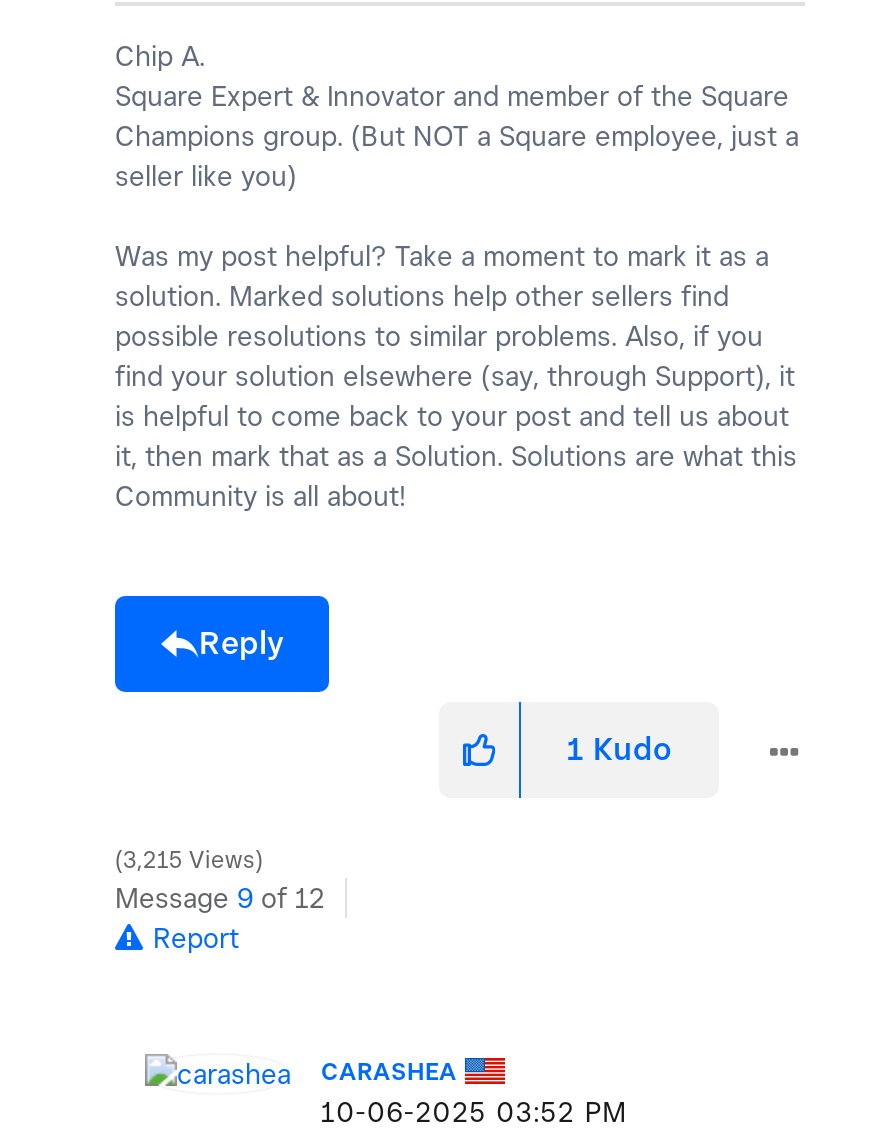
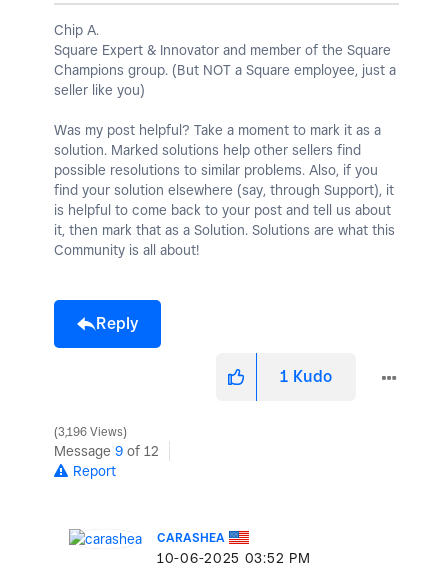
- 3,215 Views
+ 3,196 Views
